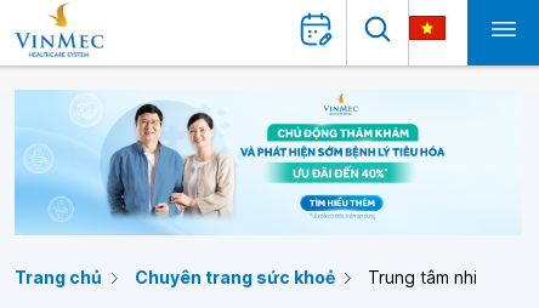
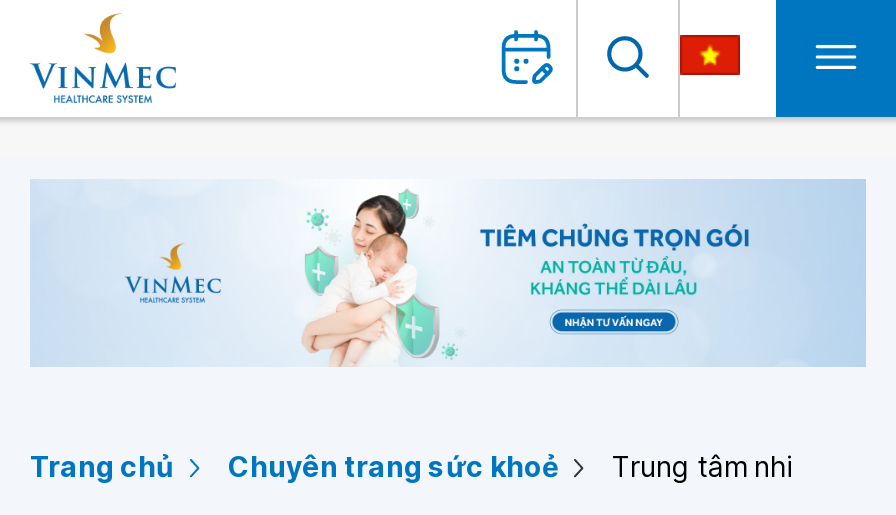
- [image]
+ [image]
